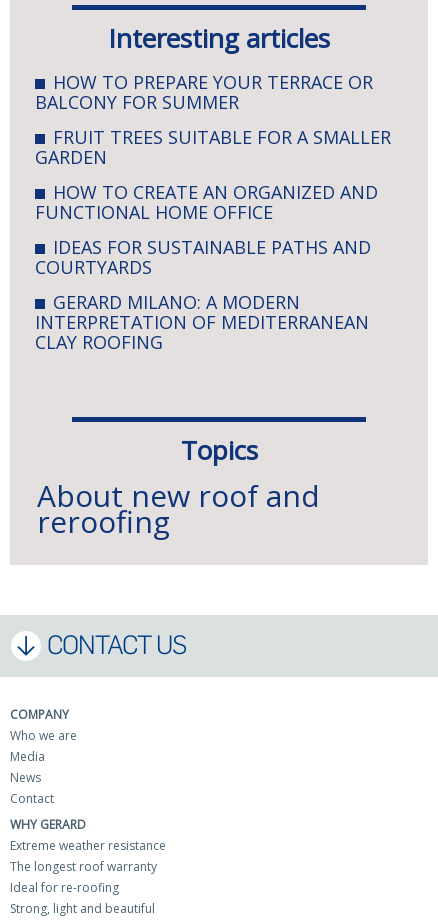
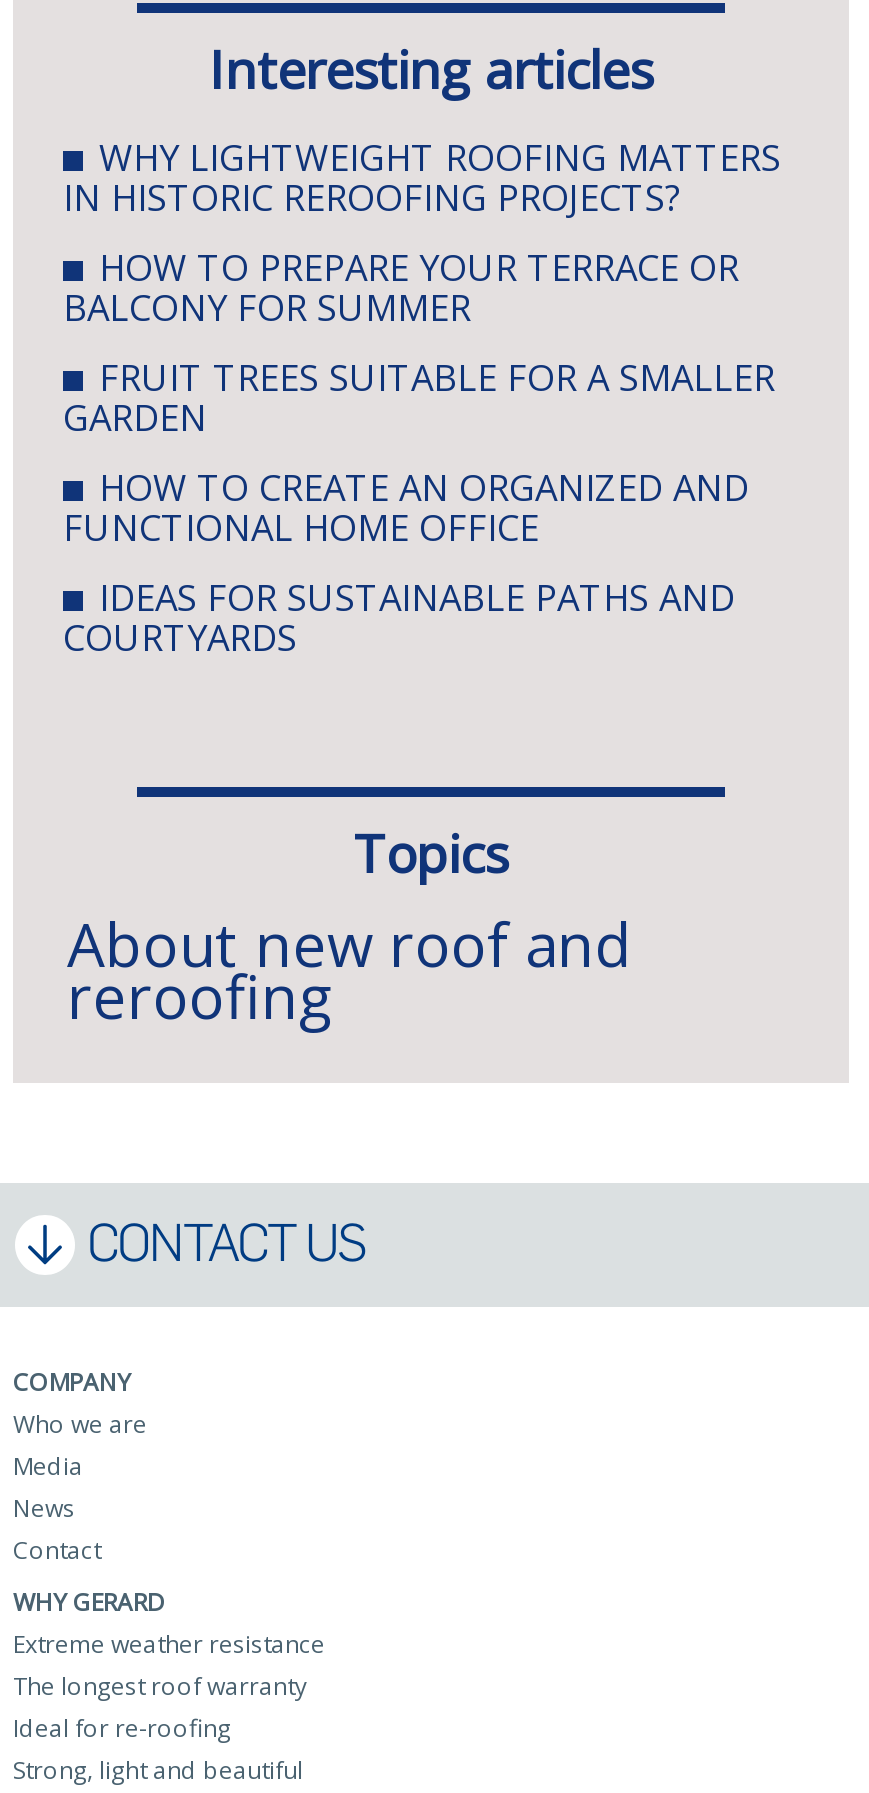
+ WHY LIGHTWEIGHT ROOFING MATTERS
+ IN HISTORIC REROOFING PROJECTS?

moved down: HOW TO PREPARE YOUR TERRACE OR | BALCONY FOR SUMMER | FRUIT TREES SUITABLE FOR A SMALLER | GARDEN | HOW TO CREATE AN ORGANIZED AND | FUNCTIONAL HOME OFFICE | IDEAS FOR SUSTAINABLE PATHS AND | COURTYARDS

- GERARD MILANO: A MODERN
- INTERPRETATION OF MEDITERRANEAN
- CLAY ROOFING
